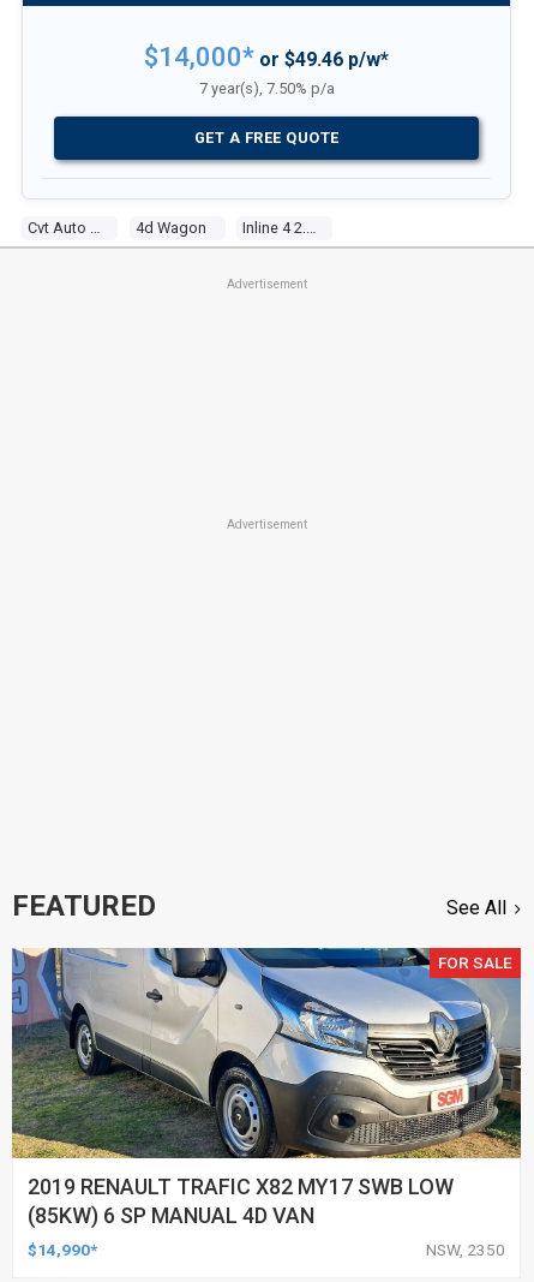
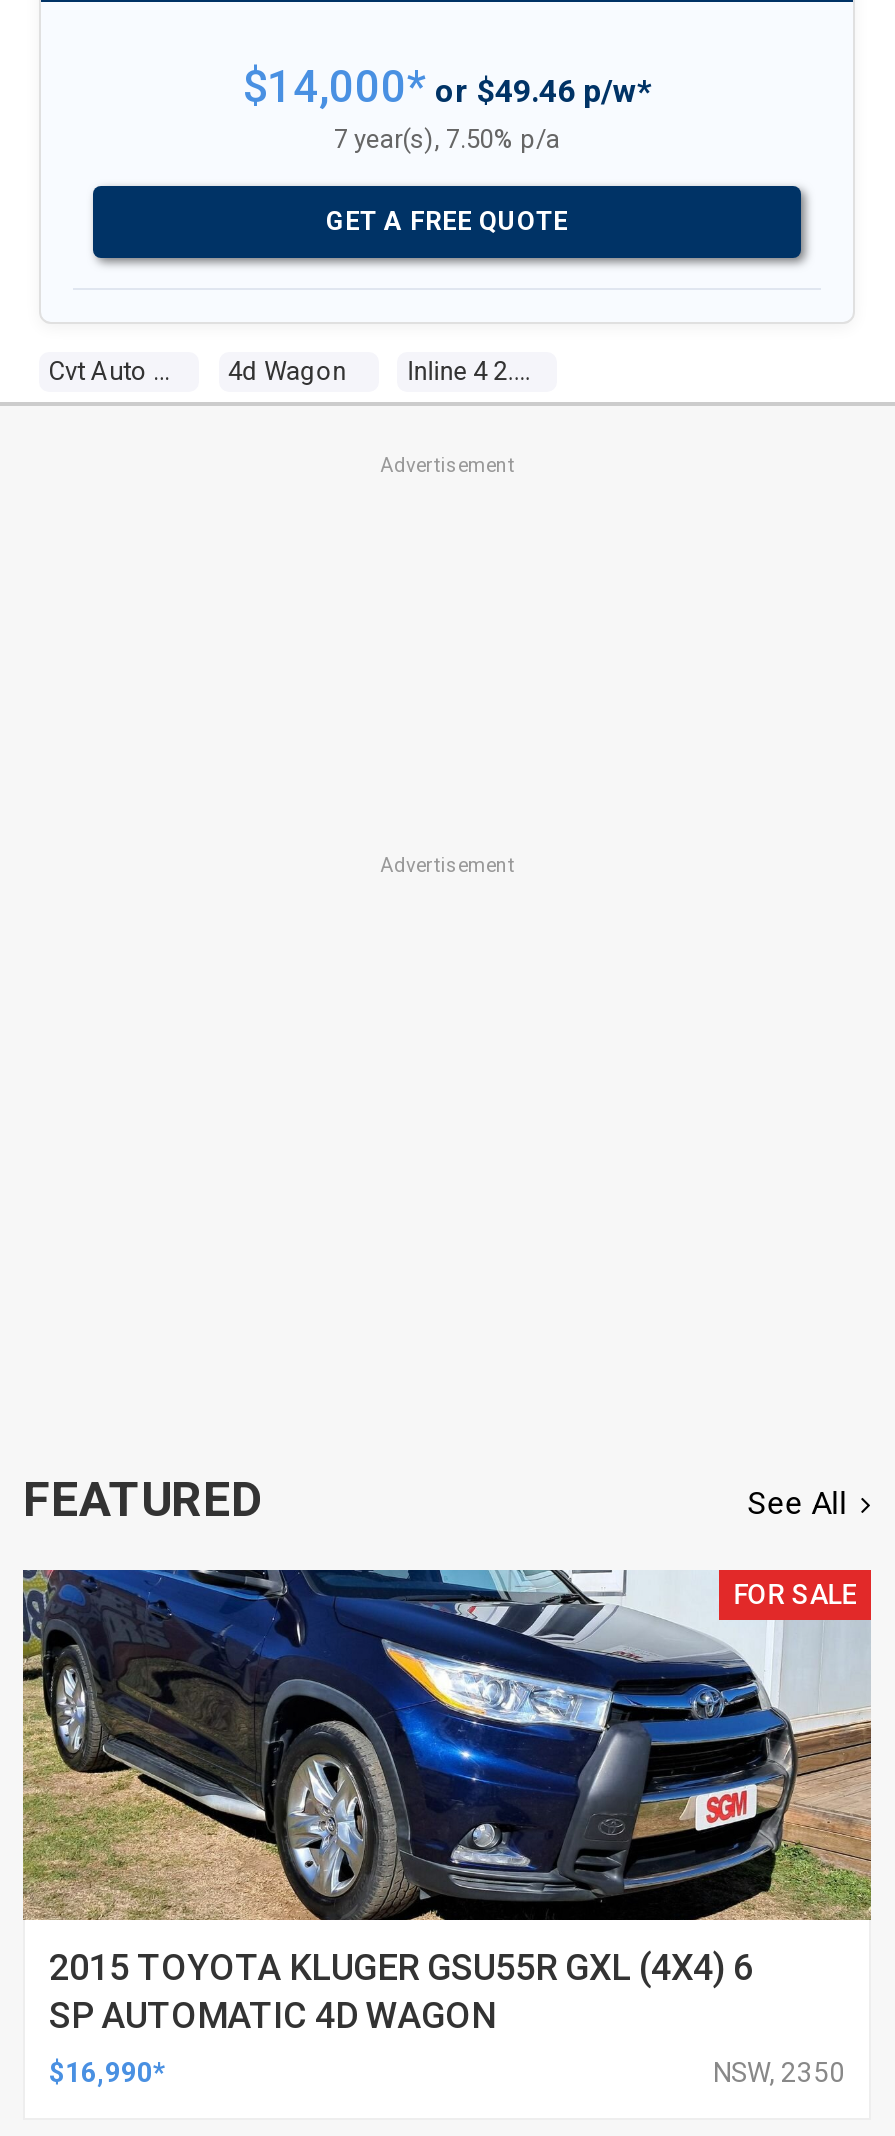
- [image]
- 2019 RENAULT TRAFIC X82 MY17 SWB LOW
- (85KW) 6 SP MANUAL 4D VAN
+ [image]
+ 2015 TOYOTA KLUGER GSU55R GXL (4X4) 6
+ SP AUTOMATIC 4D WAGON

- $14,990*
+ $16,990*
